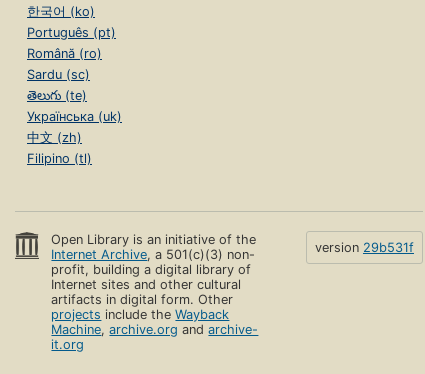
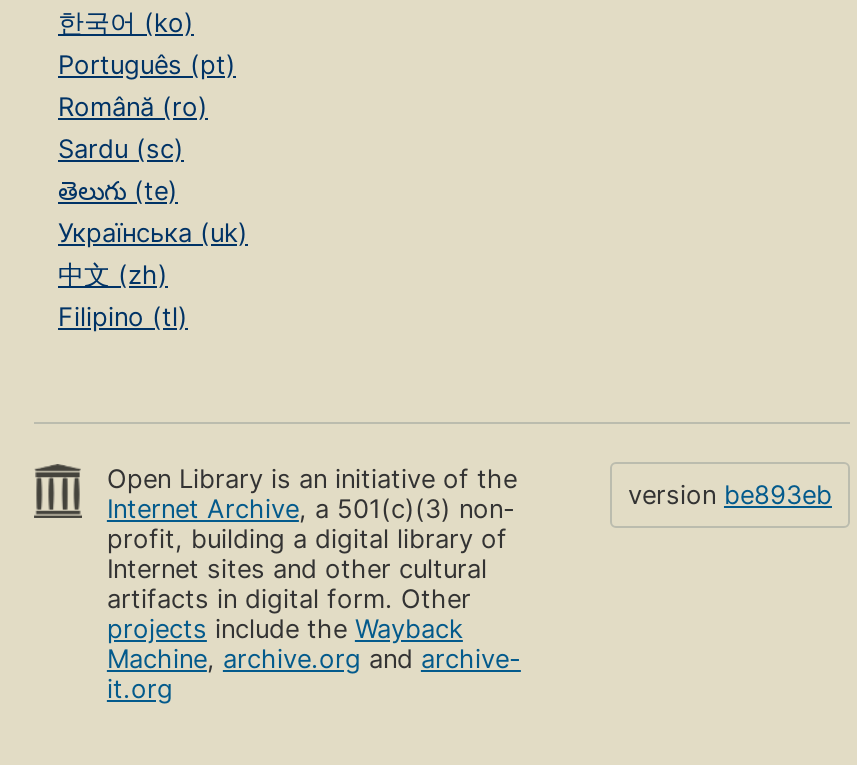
- version 29b531f
+ version be893eb
